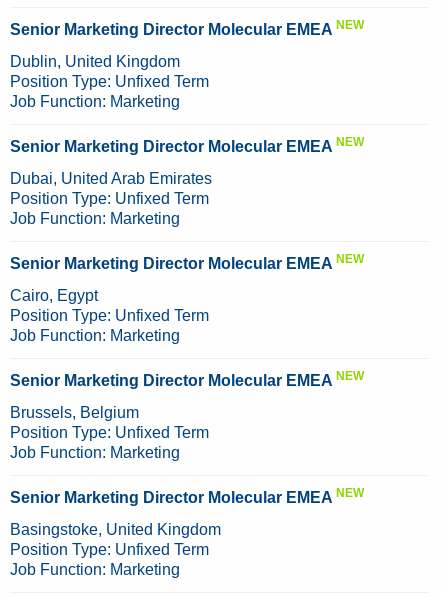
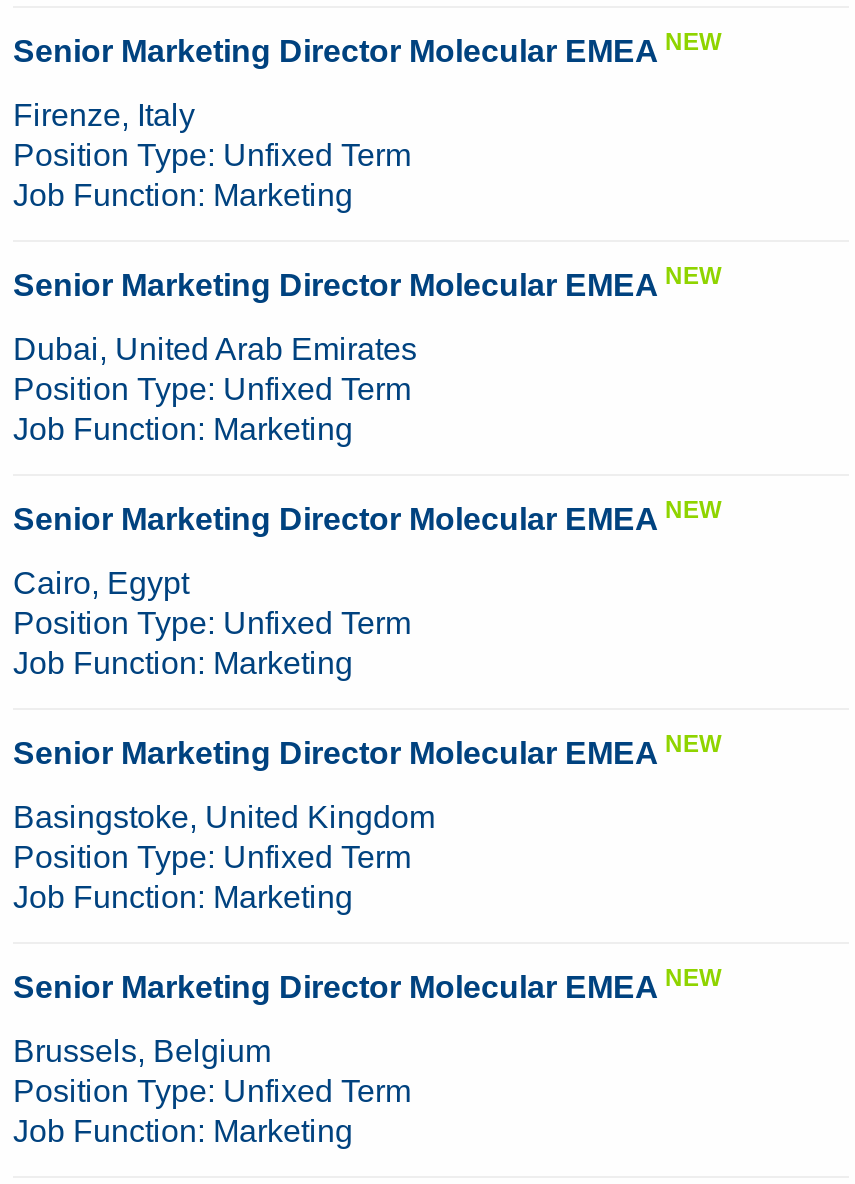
- Dublin, United Kingdom
+ Firenze, Italy

moved down: Brussels, Belgium

moved up: Basingstoke, United Kingdom
